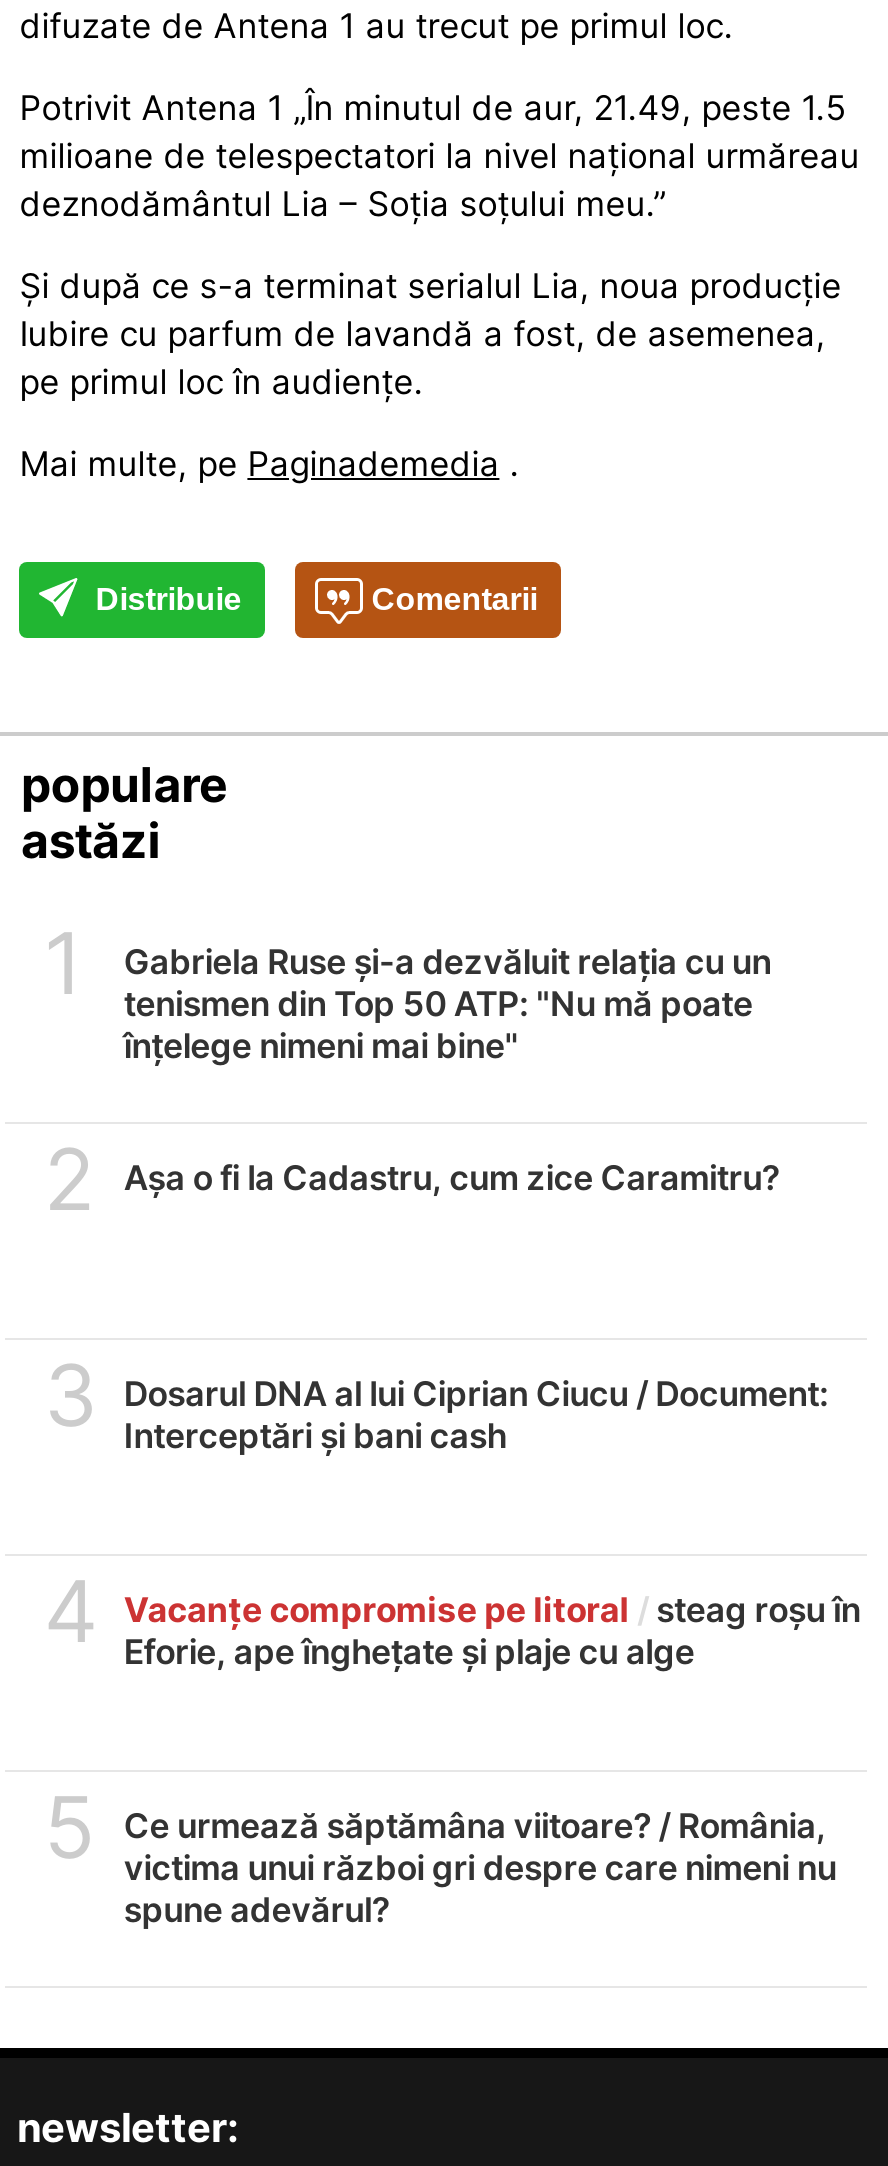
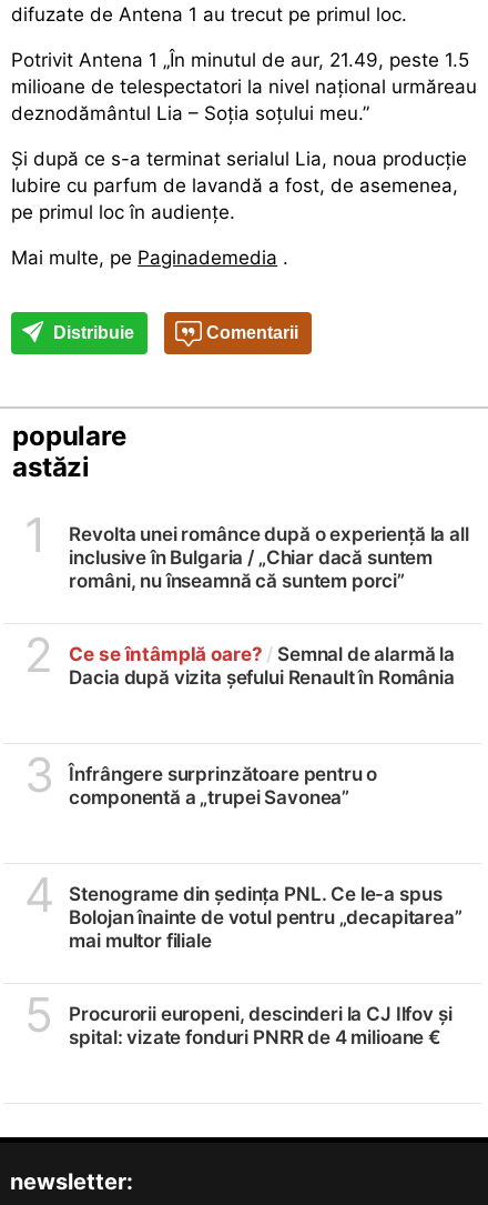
- Gabriela Ruse și-a dezvăluit relația cu un
- tenismen din Top 50 ATP: "Nu mă poate
- înțelege nimeni mai bine"
+ Revolta unei românce după o experiență la all
+ inclusive în Bulgaria / „Chiar dacă suntem
+ români, nu înseamnă că suntem porci”

- Așa o fi la Cadastru, cum zice Caramitru?
+ Ce se întâmplă oare? / Semnal de alarmă la
+ Dacia după vizita șefului Renault în România

- Dosarul DNA al lui Ciprian Ciucu / Document:
- Interceptări și bani cash
+ Înfrângere surprinzătoare pentru o
+ componentă a „trupei Savonea”

- Vacanțe compromise pe litoral / steag roșu în
- Eforie, ape înghețate și plaje cu alge
+ Stenograme din ședința PNL. Ce le-a spus
+ Bolojan înainte de votul pentru „decapitarea”
+ mai multor filiale

- Ce urmează săptămâna viitoare? / România,
- victima unui război gri despre care nimeni nu
- spune adevărul?
+ Procurorii europeni, descinderi la CJ Ilfov și
+ spital: vizate fonduri PNRR de 4 milioane €
